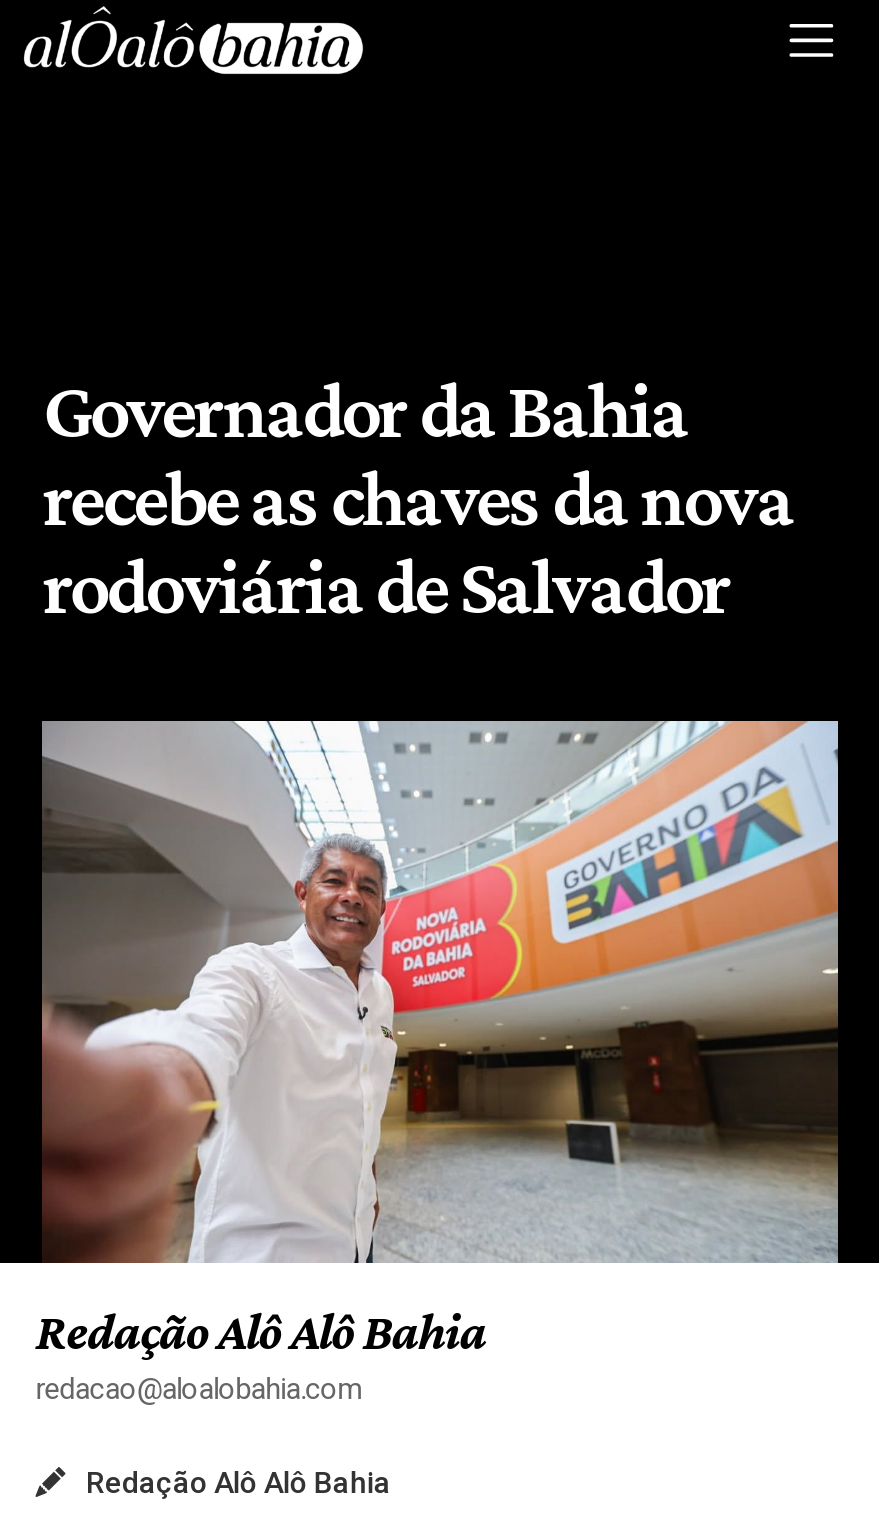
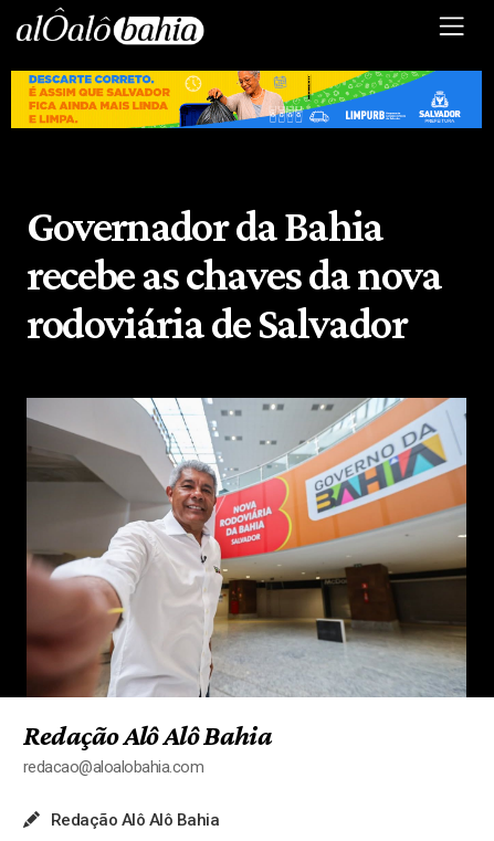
+ [image]
